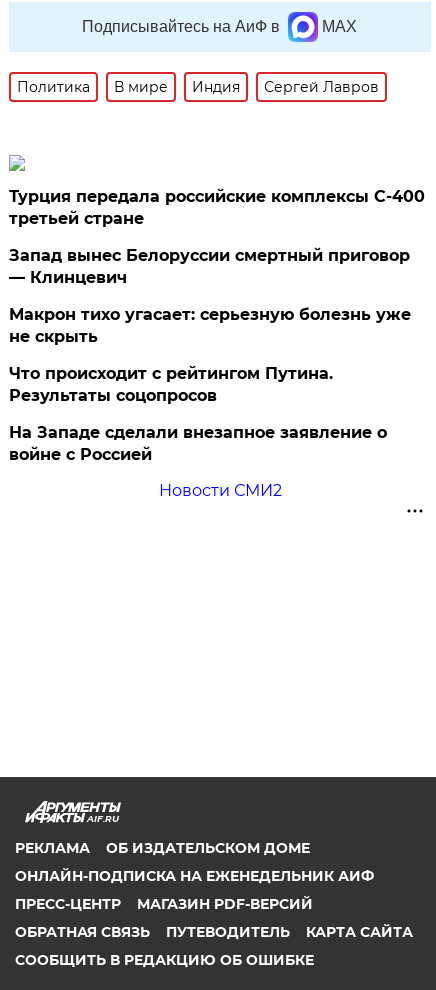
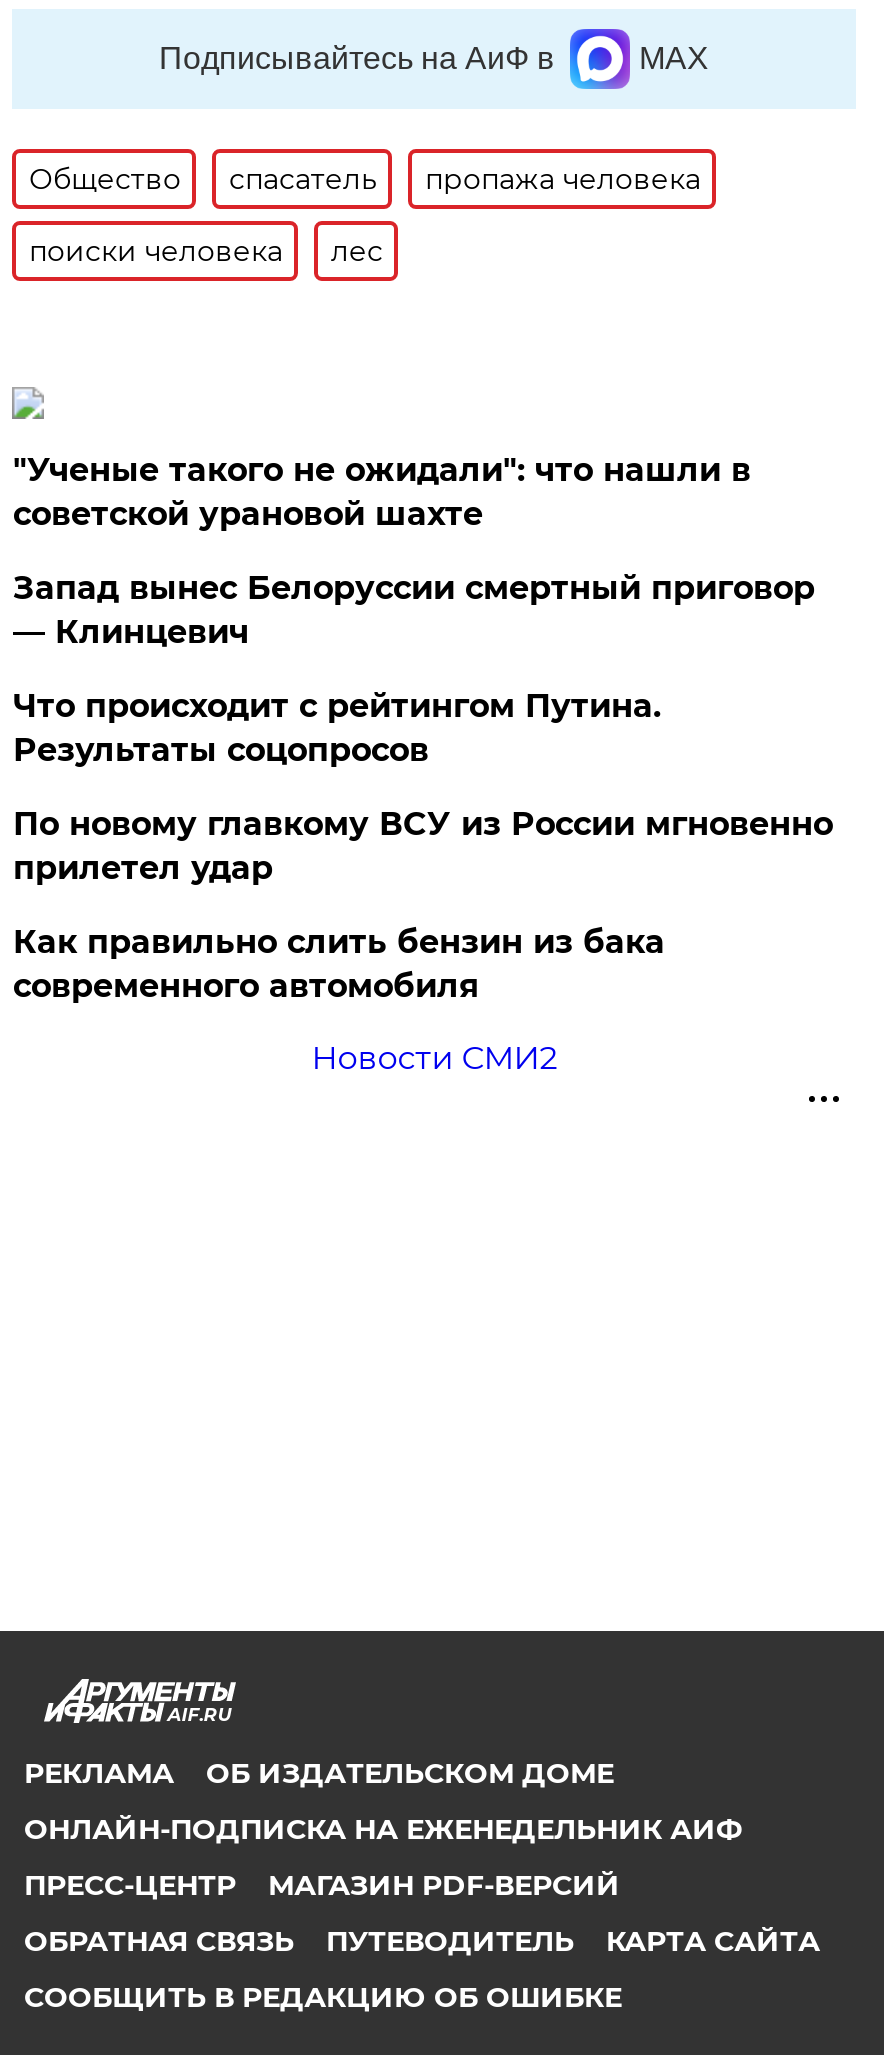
- Политика
- В мире
- Индия
- Сергей Лавров
+ Общество
+ спасатель
+ пропажа человека
+ поиски человека
+ лес

- Турция передала российские комплексы С-400
- третьей стране
+ "Ученые такого не ожидали": что нашли в
+ советской урановой шахте

- Макрон тихо угасает: серьезную болезнь уже
- не скрыть

moved up: Что происходит с рейтингом Путина. | Результаты соцопросов

- На Западе сделали внезапное заявление о
- войне с Россией
+ По новому главкому ВСУ из России мгновенно
+ прилетел удар
+ Как правильно слить бензин из бака
+ современного автомобиля
